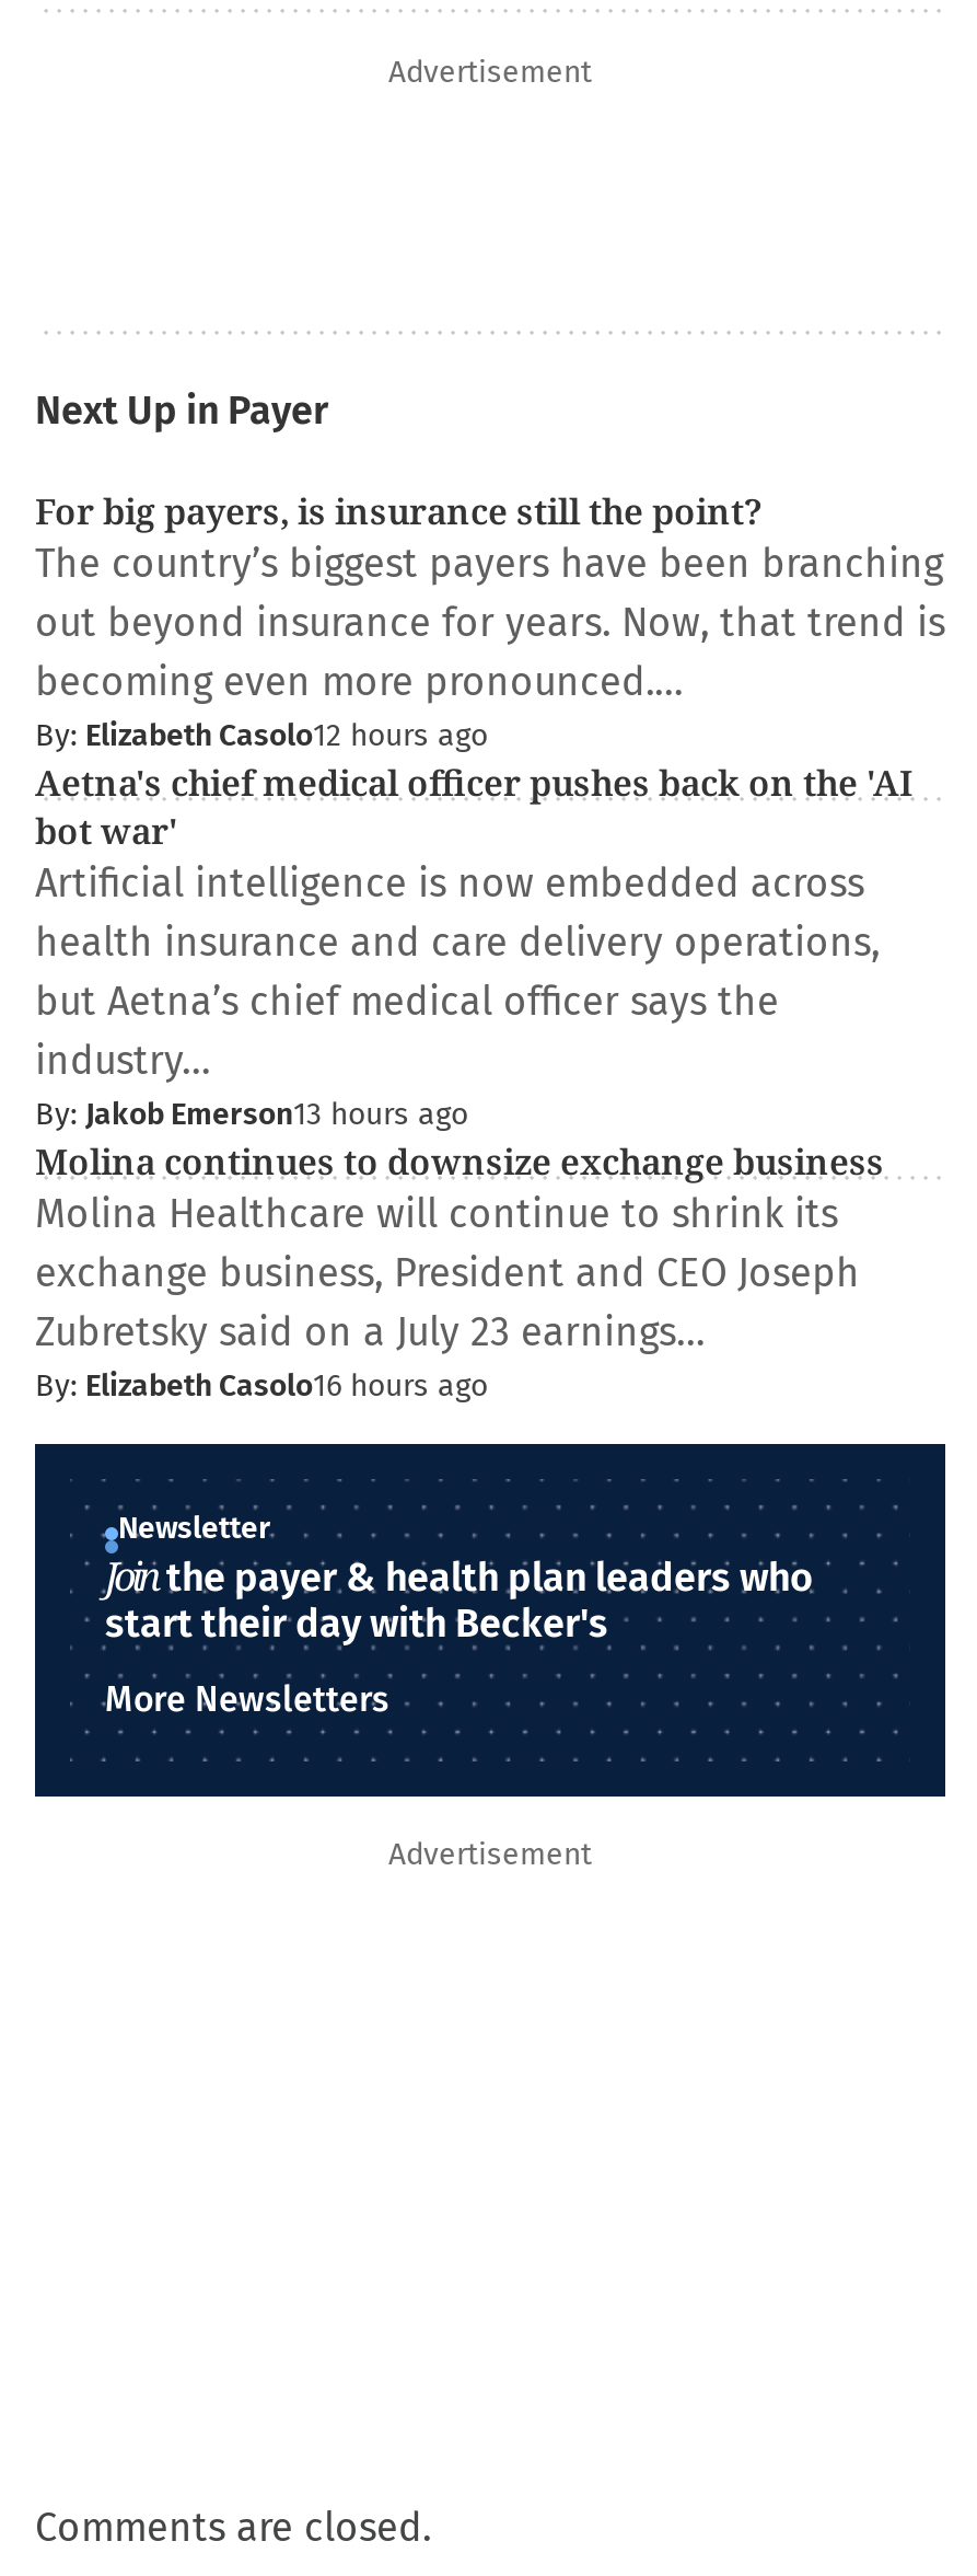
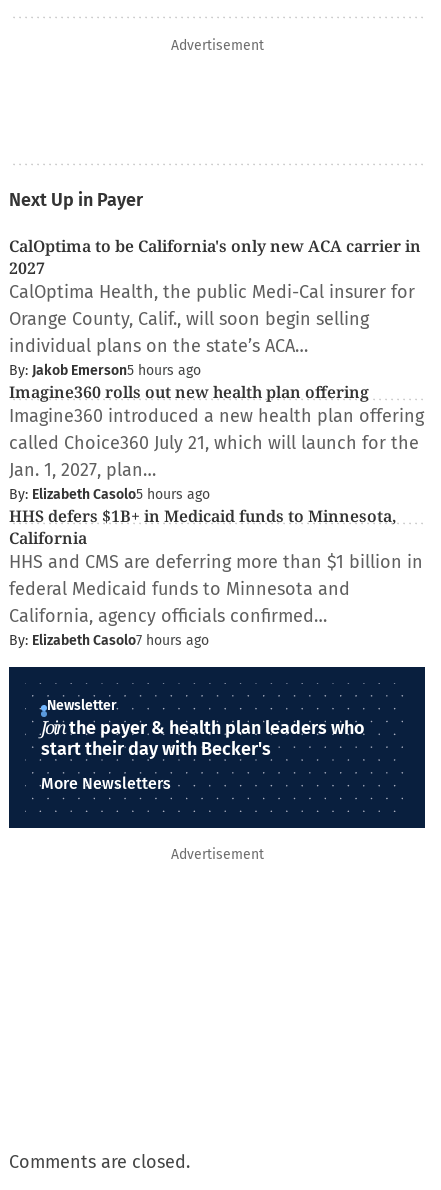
- For big payers, is insurance still the point?
- The country’s biggest payers have been branching
- out beyond insurance for years. Now, that trend is
- becoming even more pronounced.…
- By: Elizabeth Casolo12 hours ago
- Aetna's chief medical officer pushes back on the 'AI
- bot war'
- Artificial intelligence is now embedded across
- health insurance and care delivery operations,
- but Aetna’s chief medical officer says the
- industry…
- By: Jakob Emerson13 hours ago
- Molina continues to downsize exchange business
- Molina Healthcare will continue to shrink its
- exchange business, President and CEO Joseph
- Zubretsky said on a July 23 earnings…
- By: Elizabeth Casolo16 hours ago
+ CalOptima to be California's only new ACA carrier in
+ 2027
+ CalOptima Health, the public Medi-Cal insurer for
+ Orange County, Calif., will soon begin selling
+ individual plans on the state’s ACA…
+ By: Jakob Emerson5 hours ago
+ Imagine360 rolls out new health plan offering
+ Imagine360 introduced a new health plan offering
+ called Choice360 July 21, which will launch for the
+ Jan. 1, 2027, plan…
+ By: Elizabeth Casolo5 hours ago
+ HHS defers $1B+ in Medicaid funds to Minnesota,
+ California
+ HHS and CMS are deferring more than $1 billion in
+ federal Medicaid funds to Minnesota and
+ California, agency officials confirmed…
+ By: Elizabeth Casolo7 hours ago
